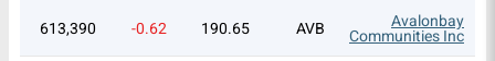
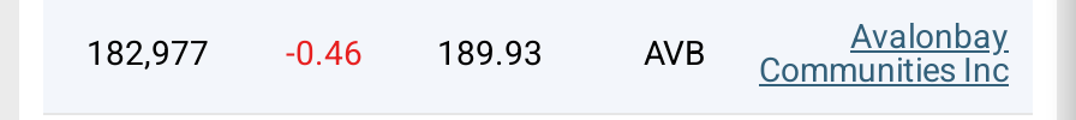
- 613,390
+ 182,977

- -0.62
+ -0.46

- 190.65
+ 189.93
